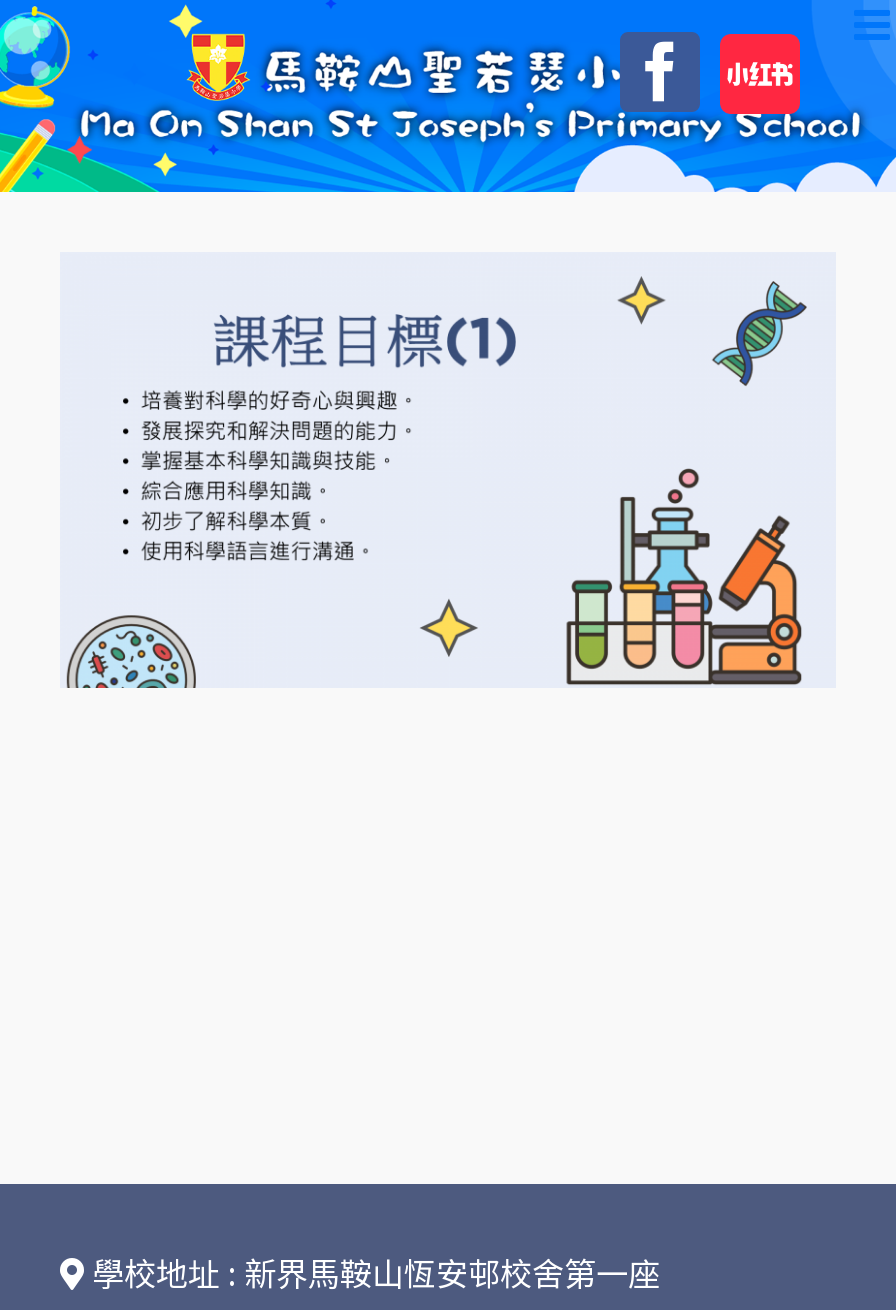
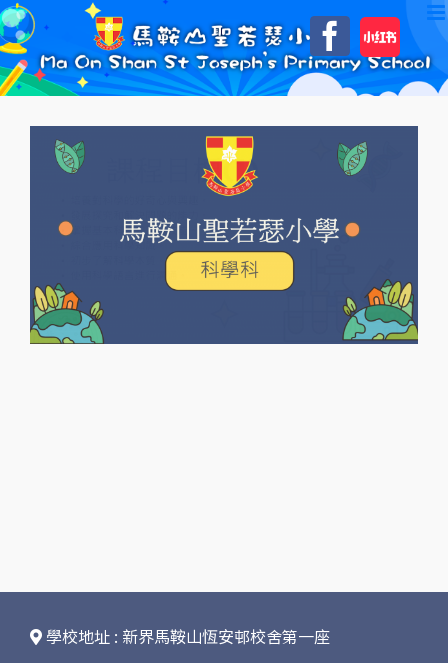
- [image]
+ [image]
